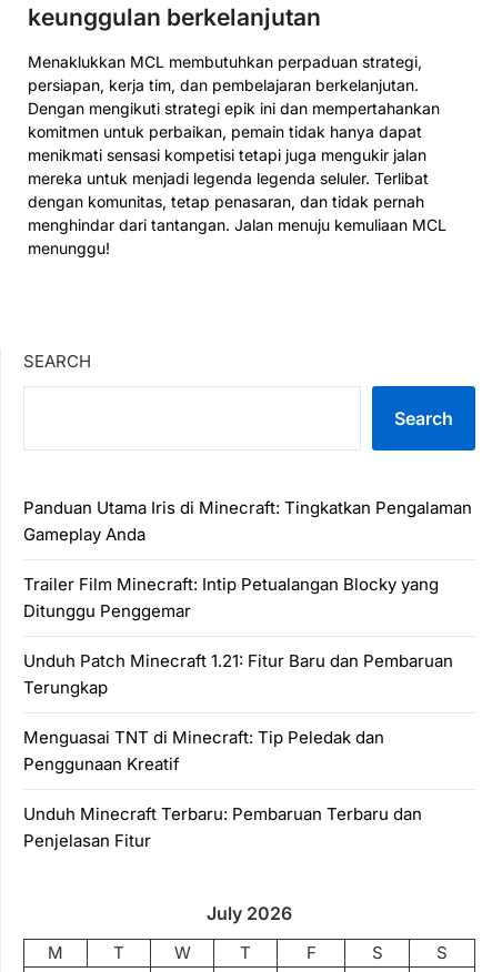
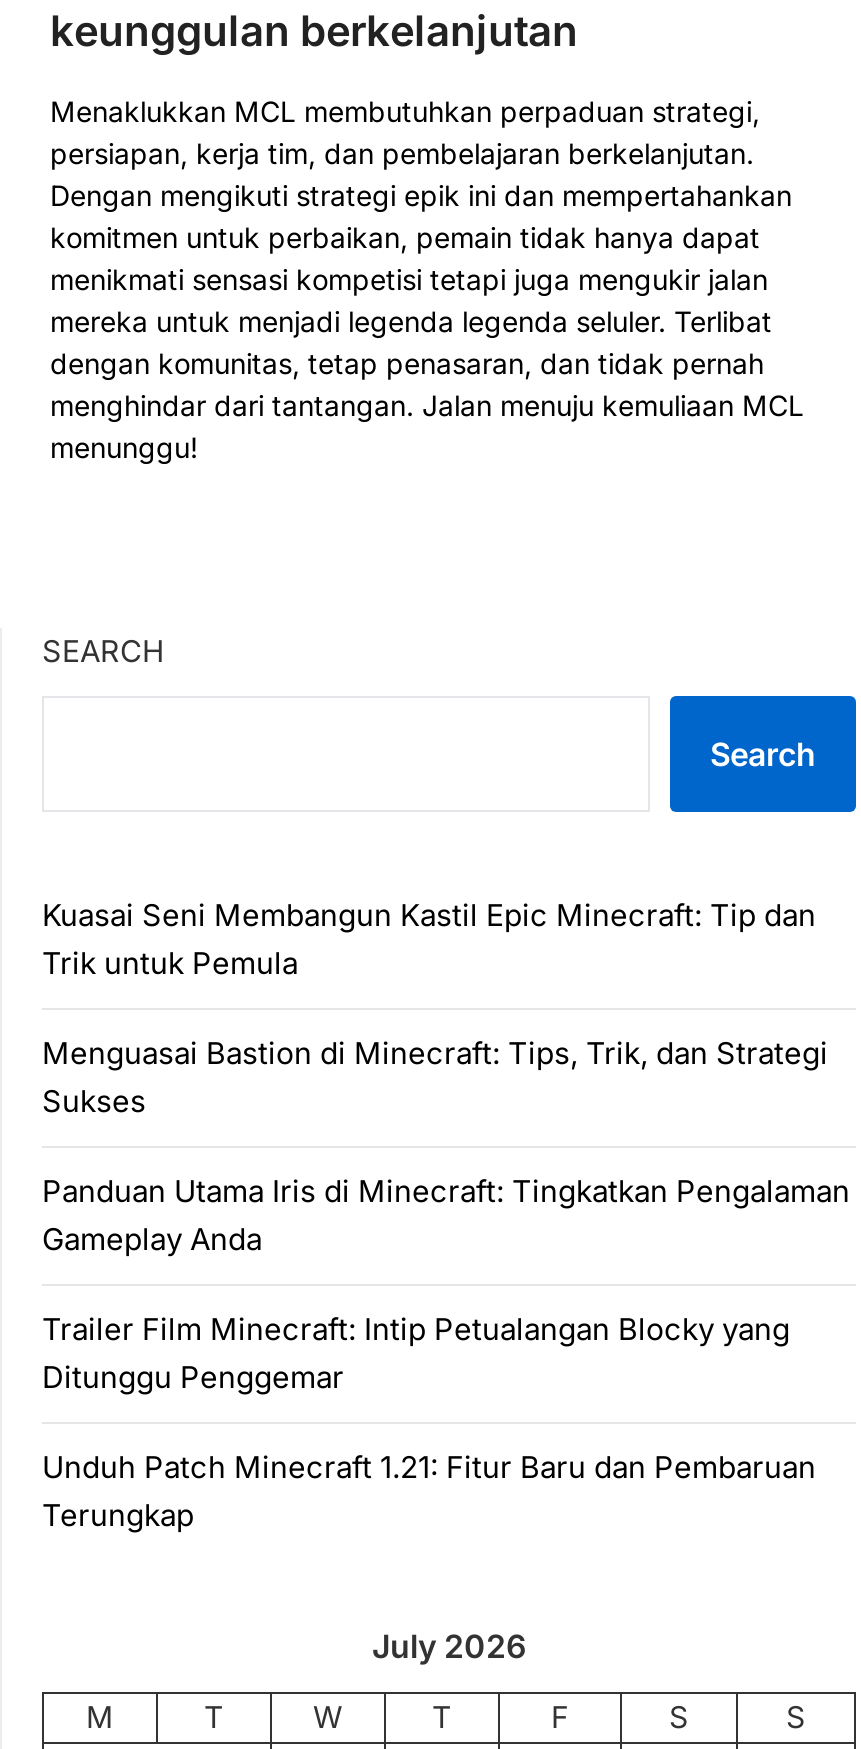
+ Kuasai Seni Membangun Kastil Epic Minecraft: Tip dan
+ Trik untuk Pemula
+ Menguasai Bastion di Minecraft: Tips, Trik, dan Strategi
+ Sukses

moved down: Panduan Utama Iris di Minecraft: Tingkatkan Pengalaman | Gameplay Anda | Trailer Film Minecraft: Intip Petualangan Blocky yang | Ditunggu Penggemar | Unduh Patch Minecraft 1.21: Fitur Baru dan Pembaruan | Terungkap

- Menguasai TNT di Minecraft: Tip Peledak dan
- Penggunaan Kreatif
- Unduh Minecraft Terbaru: Pembaruan Terbaru dan
- Penjelasan Fitur
